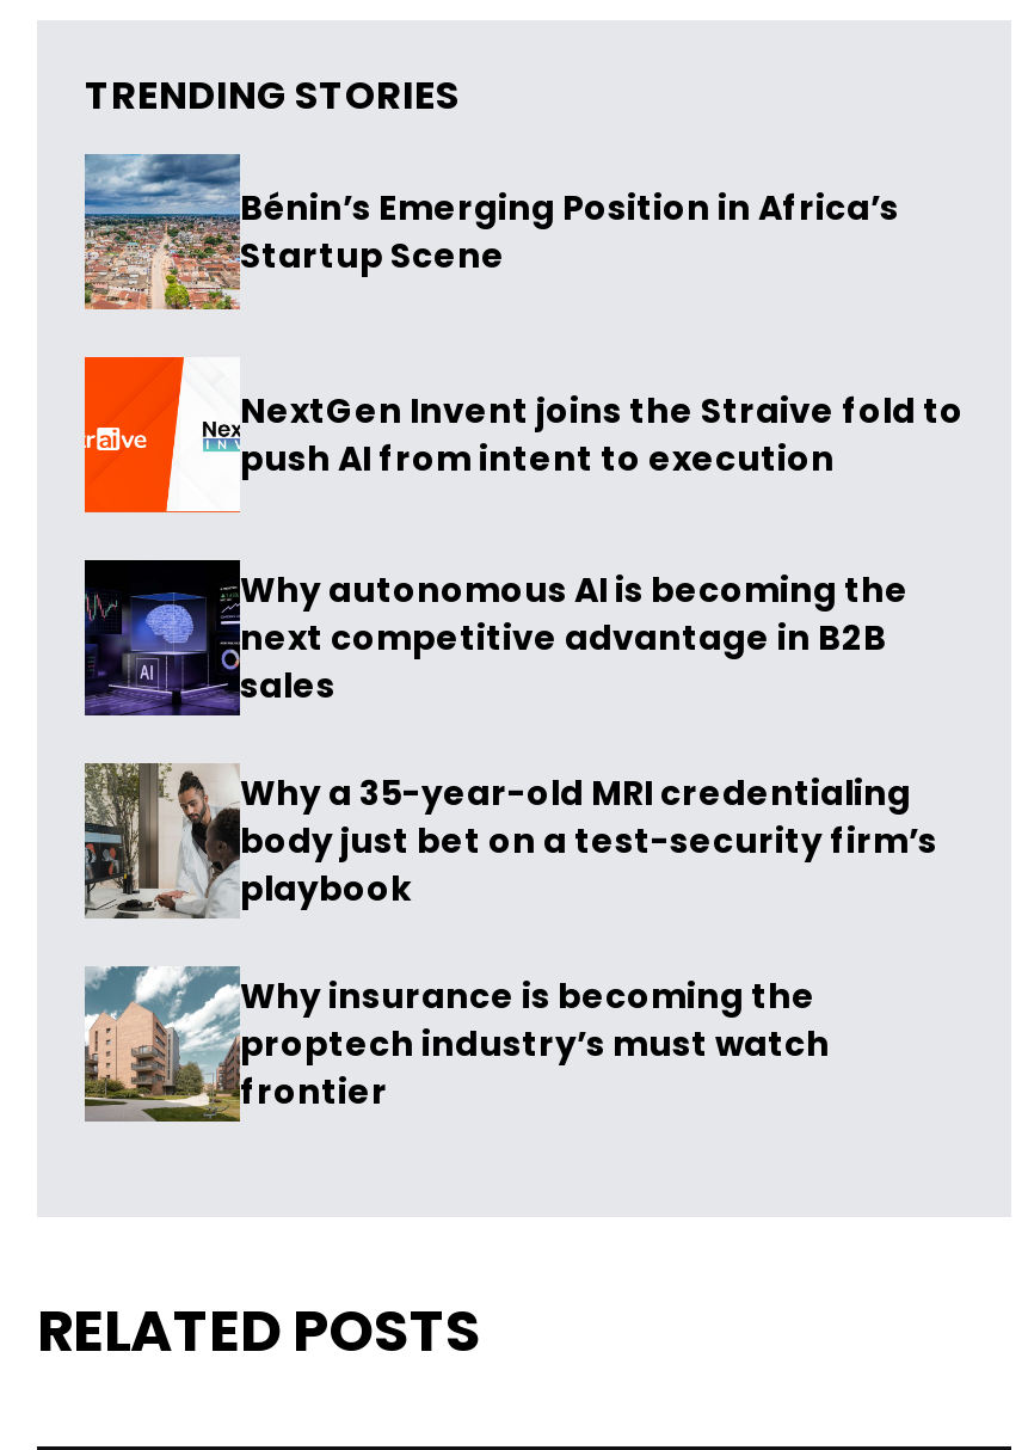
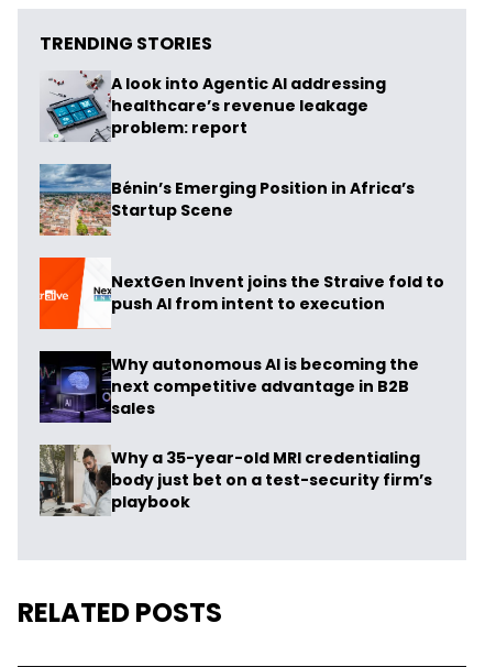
+ [image]
+ A look into Agentic AI addressing
+ healthcare’s revenue leakage
+ problem: report

moved down: [image] | Bénin’s Emerging Position in Africa’s | Startup Scene | ... | body just bet on a test-security firm’s | playbook

- [image]
- Why insurance is becoming the
- proptech industry’s must watch
- frontier
